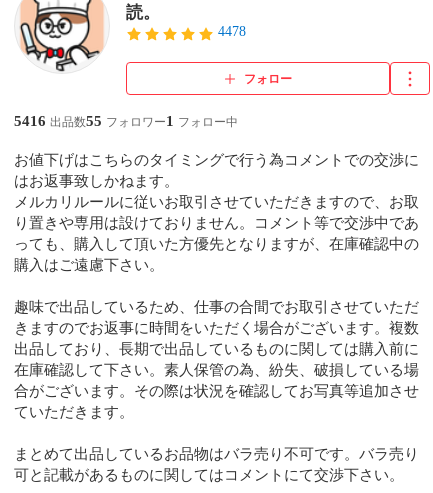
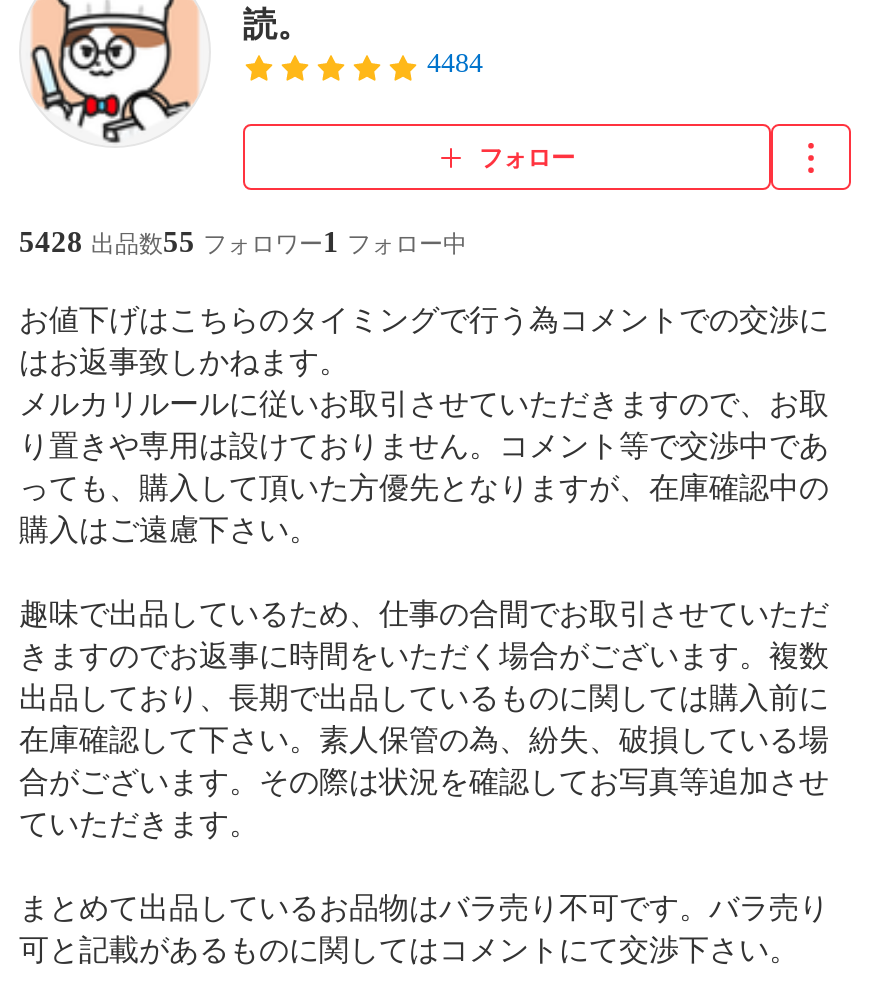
- 4478
+ 4484

- 5416 出品数55 フォロワー1 フォロー中
+ 5428 出品数55 フォロワー1 フォロー中
